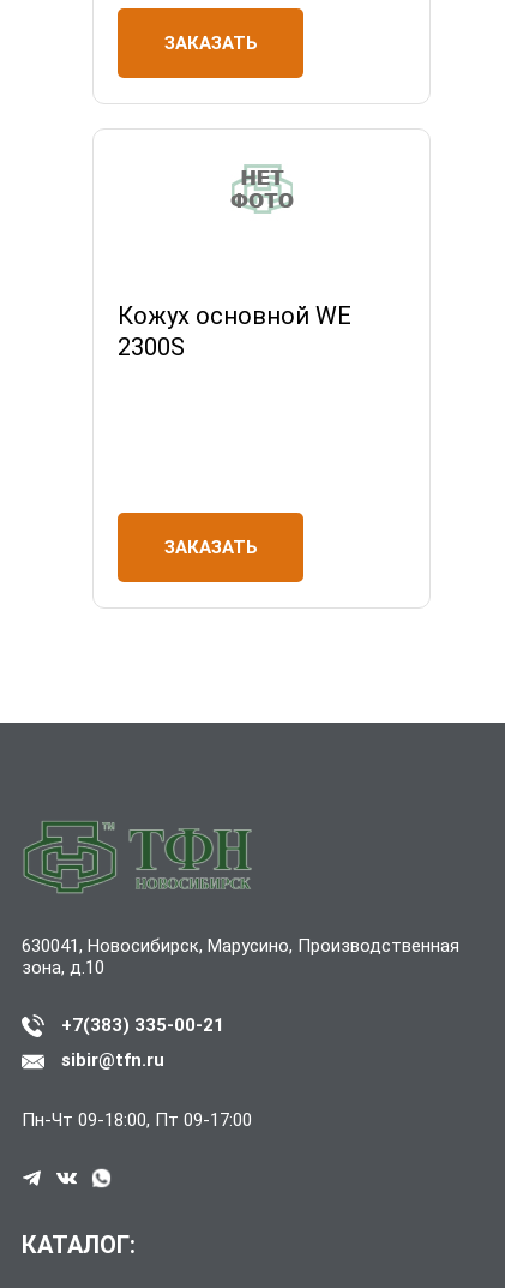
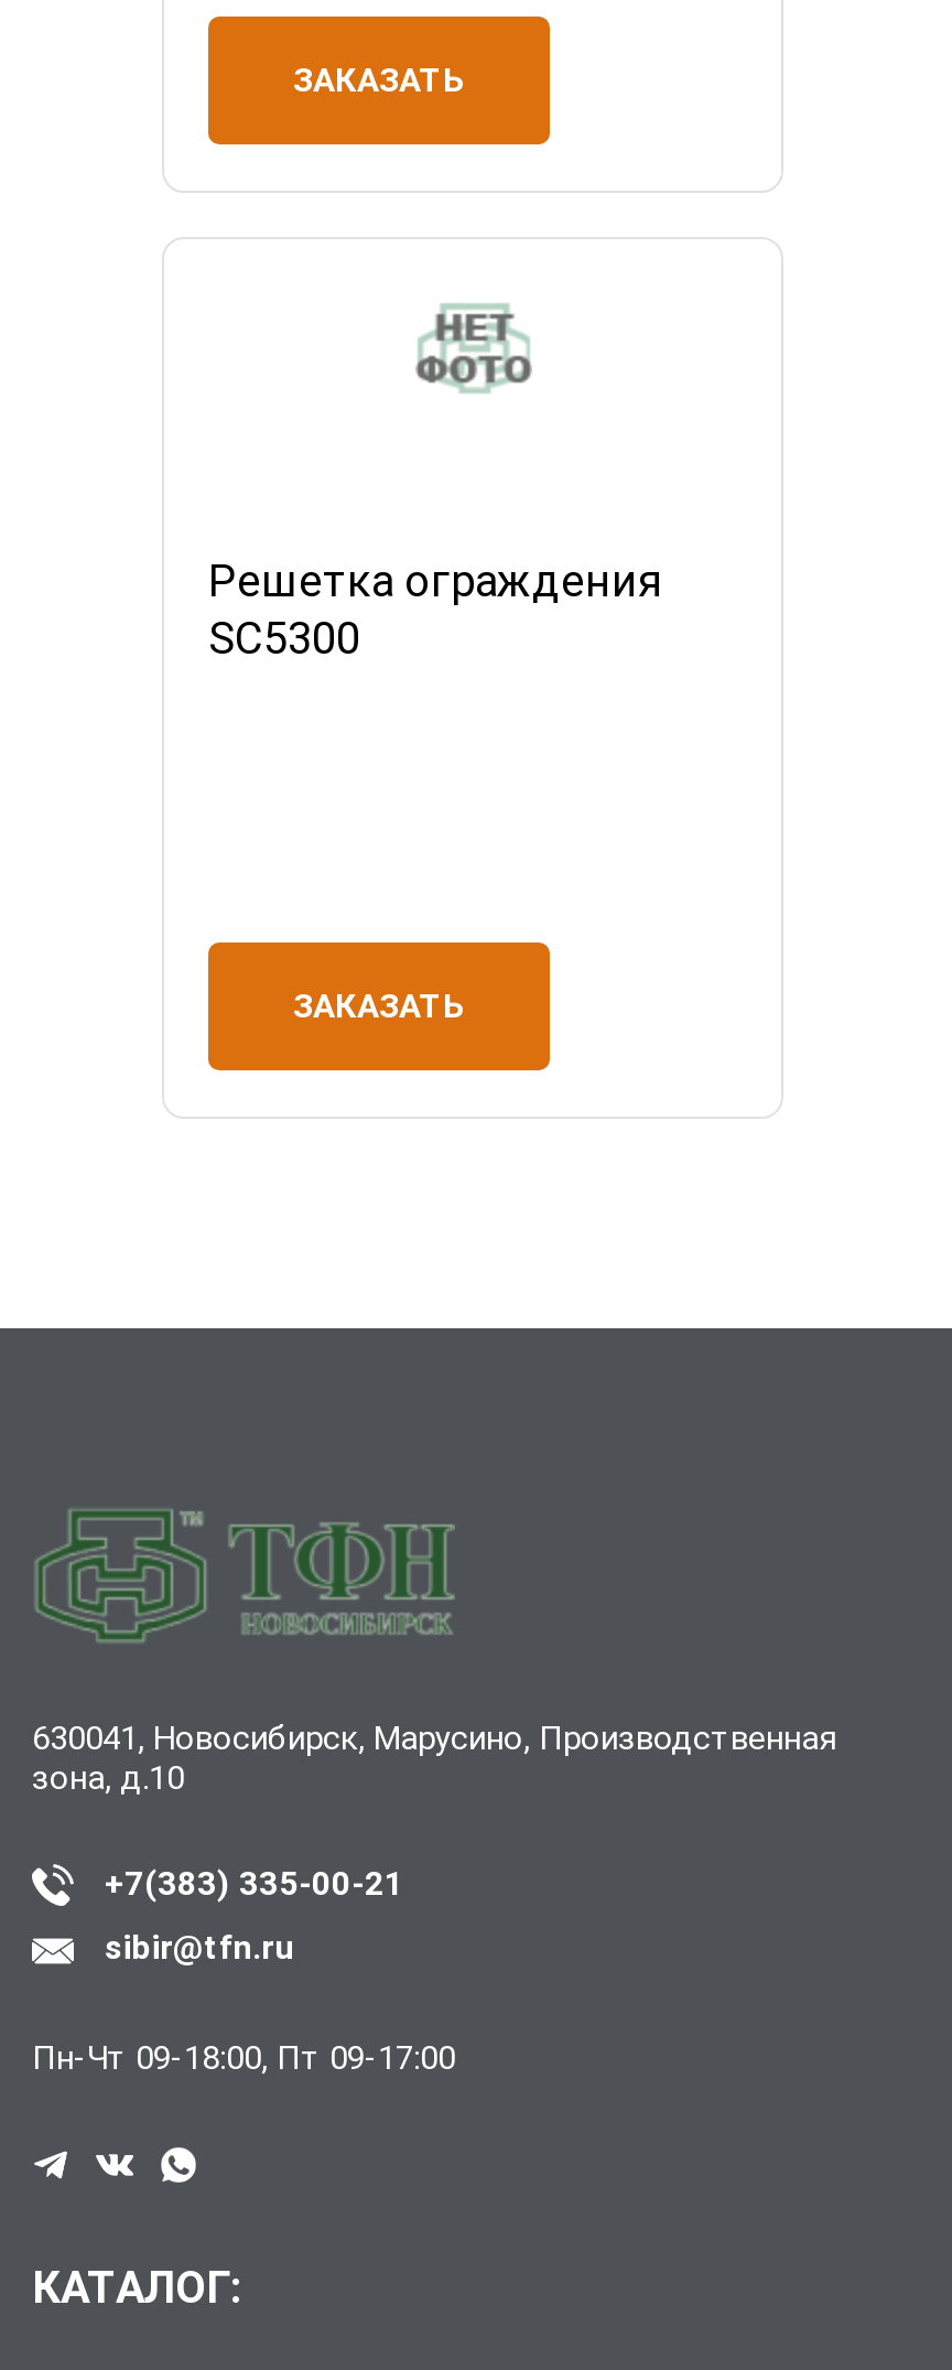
- Кожух основной WE
- 2300S
+ Решетка ограждения
+ SC5300
